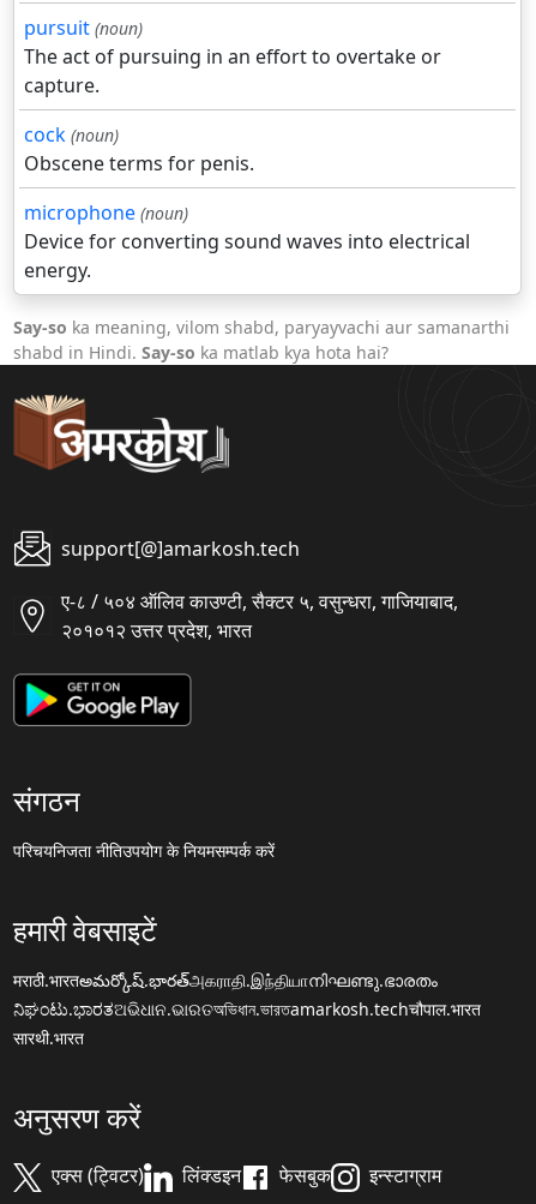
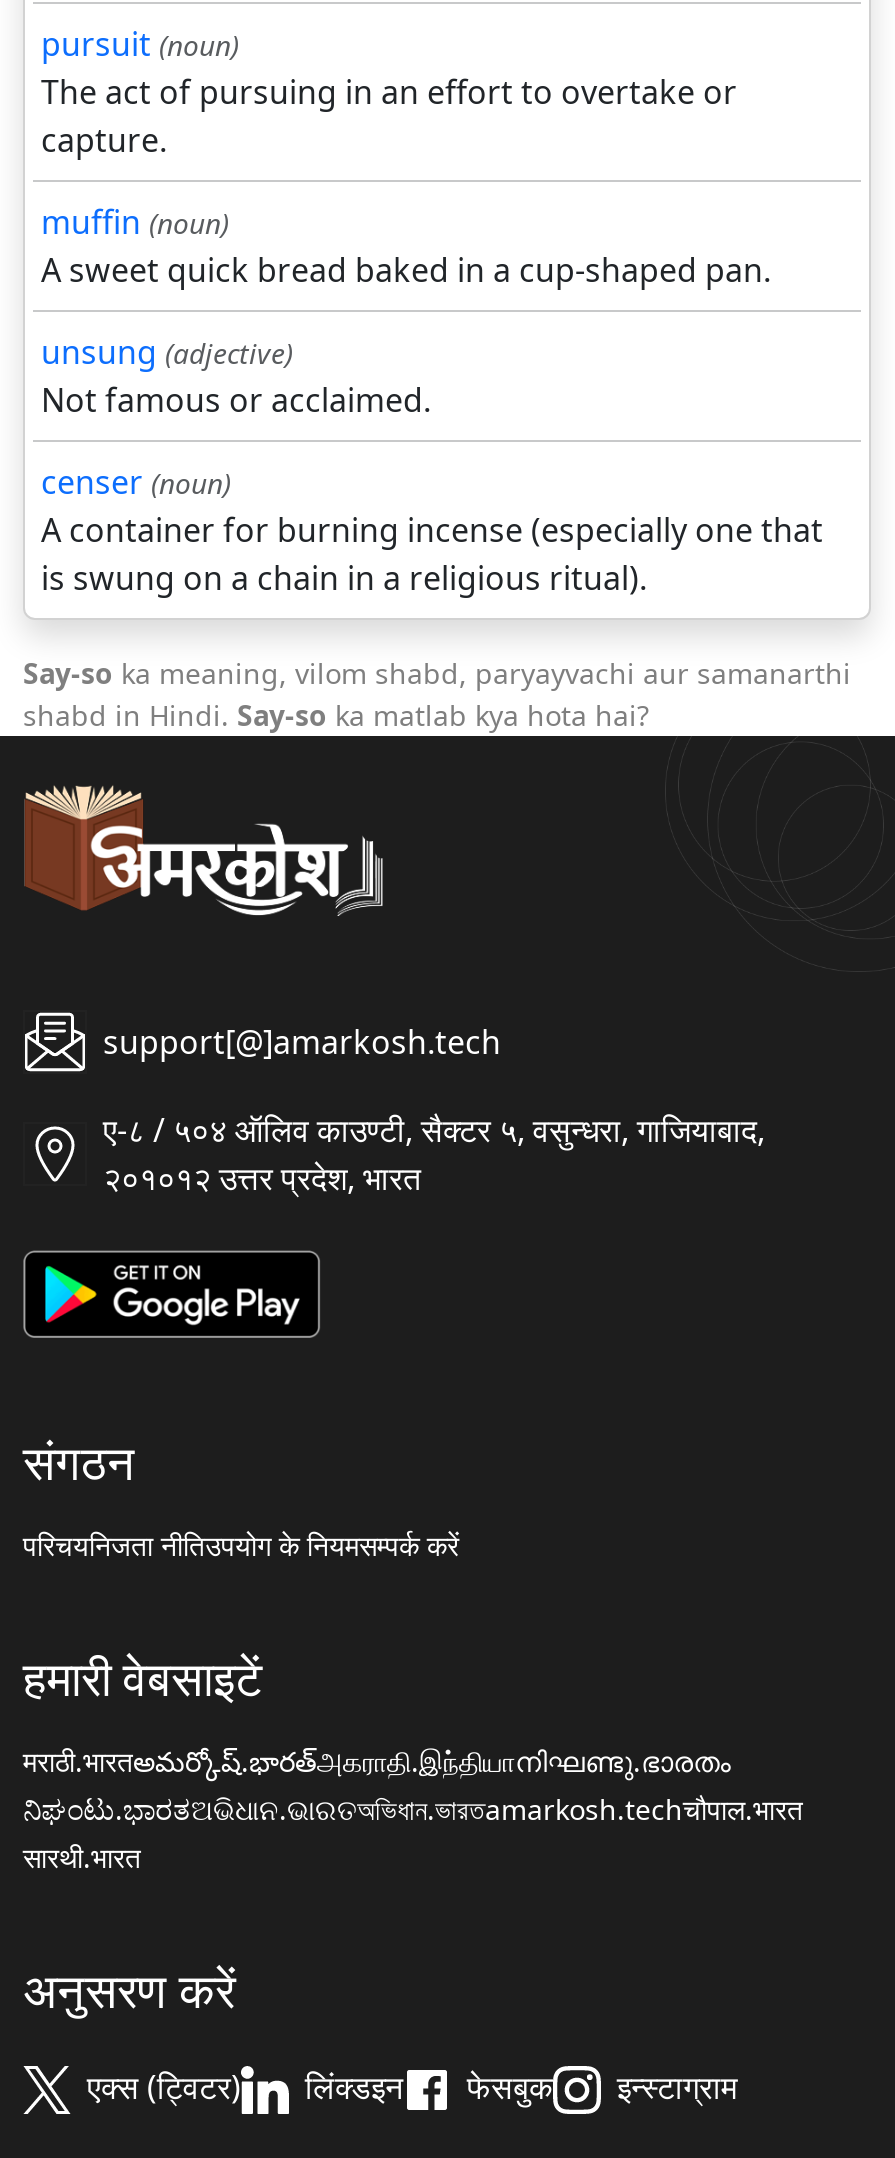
- cock (noun)
- Obscene terms for penis.
- microphone (noun)
- Device for converting sound waves into electrical
- energy.
+ muffin (noun)
+ A sweet quick bread baked in a cup-shaped pan.
+ unsung (adjective)
+ Not famous or acclaimed.
+ censer (noun)
+ A container for burning incense (especially one that
+ is swung on a chain in a religious ritual).
